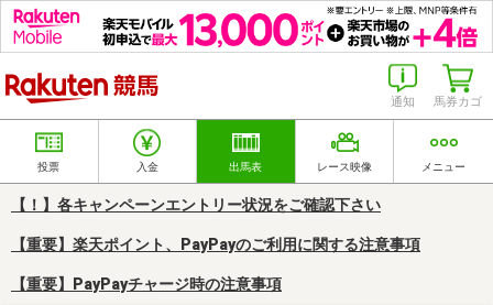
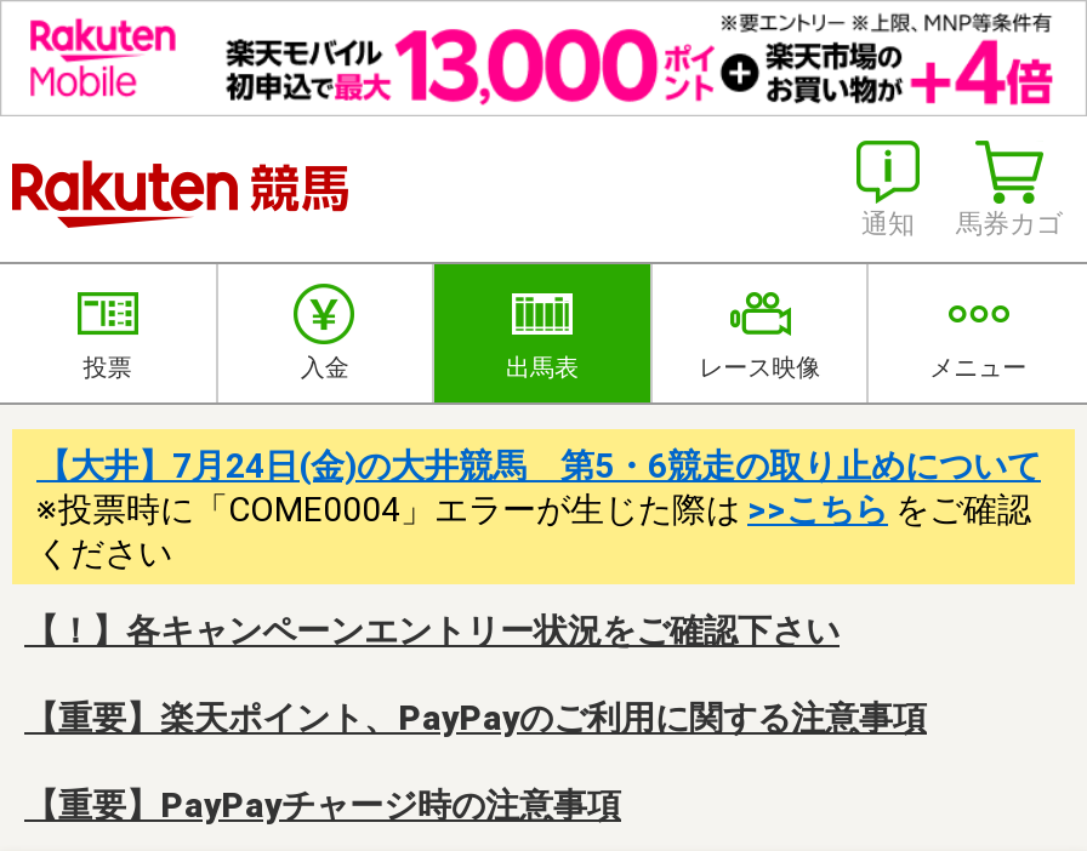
+ 【大井】7月24日(金)の大井競馬 第5・6競走の取り止めについて
+ ※投票時に「COME0004」エラーが生じた際は>>こちらをご確認
+ ください
